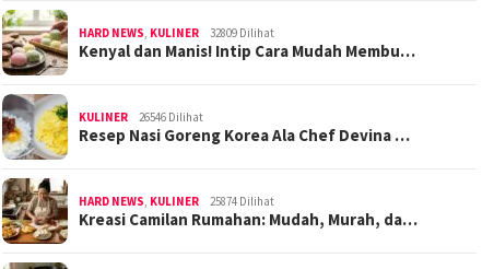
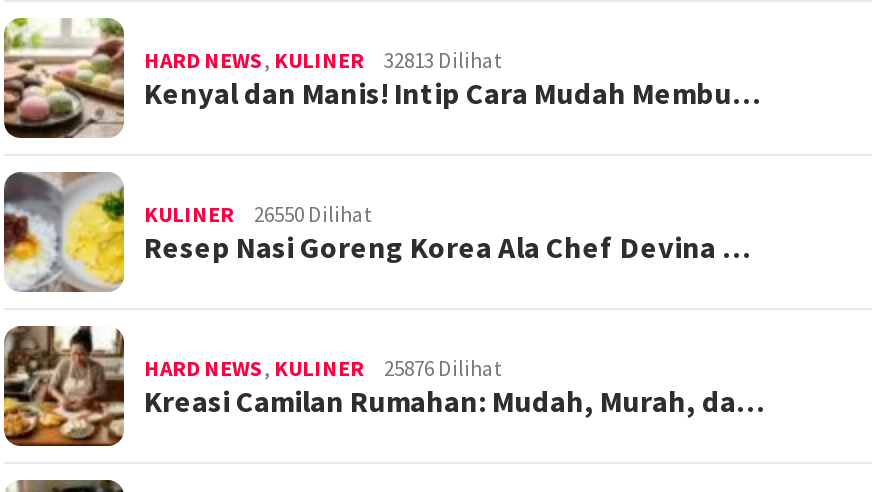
- HARD NEWS, KULINER 32809 Dilihat
+ HARD NEWS, KULINER 32813 Dilihat

- KULINER 26546 Dilihat
+ KULINER 26550 Dilihat

- HARD NEWS, KULINER 25874 Dilihat
+ HARD NEWS, KULINER 25876 Dilihat
